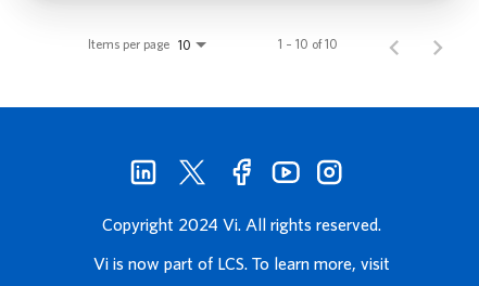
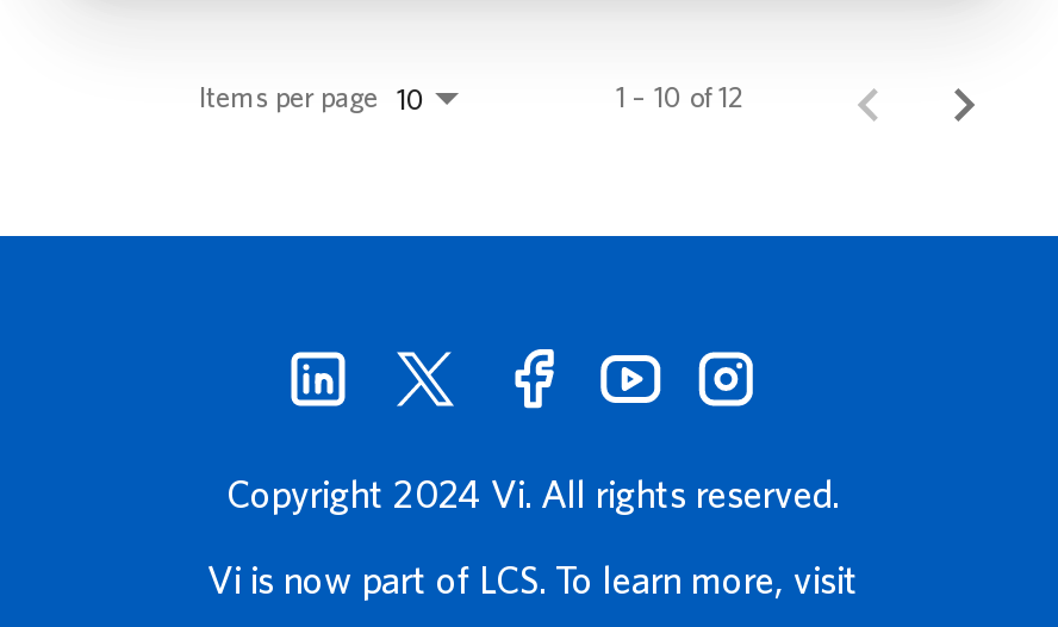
- 1 – 10 of 10
+ 1 – 10 of 12
